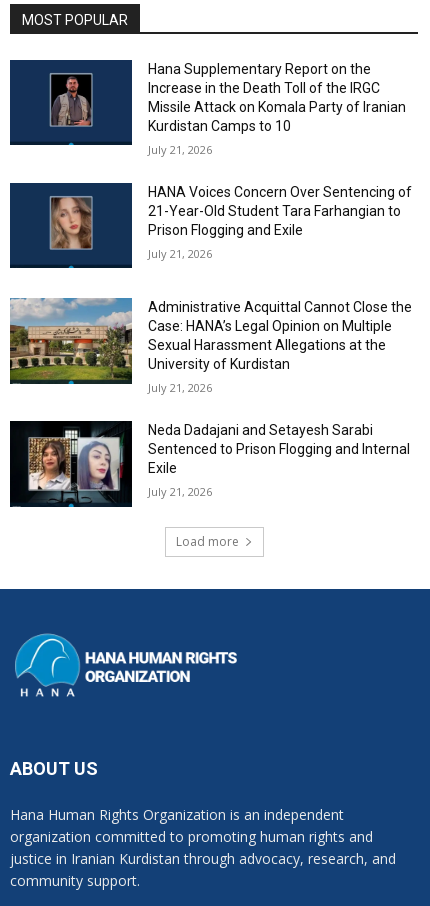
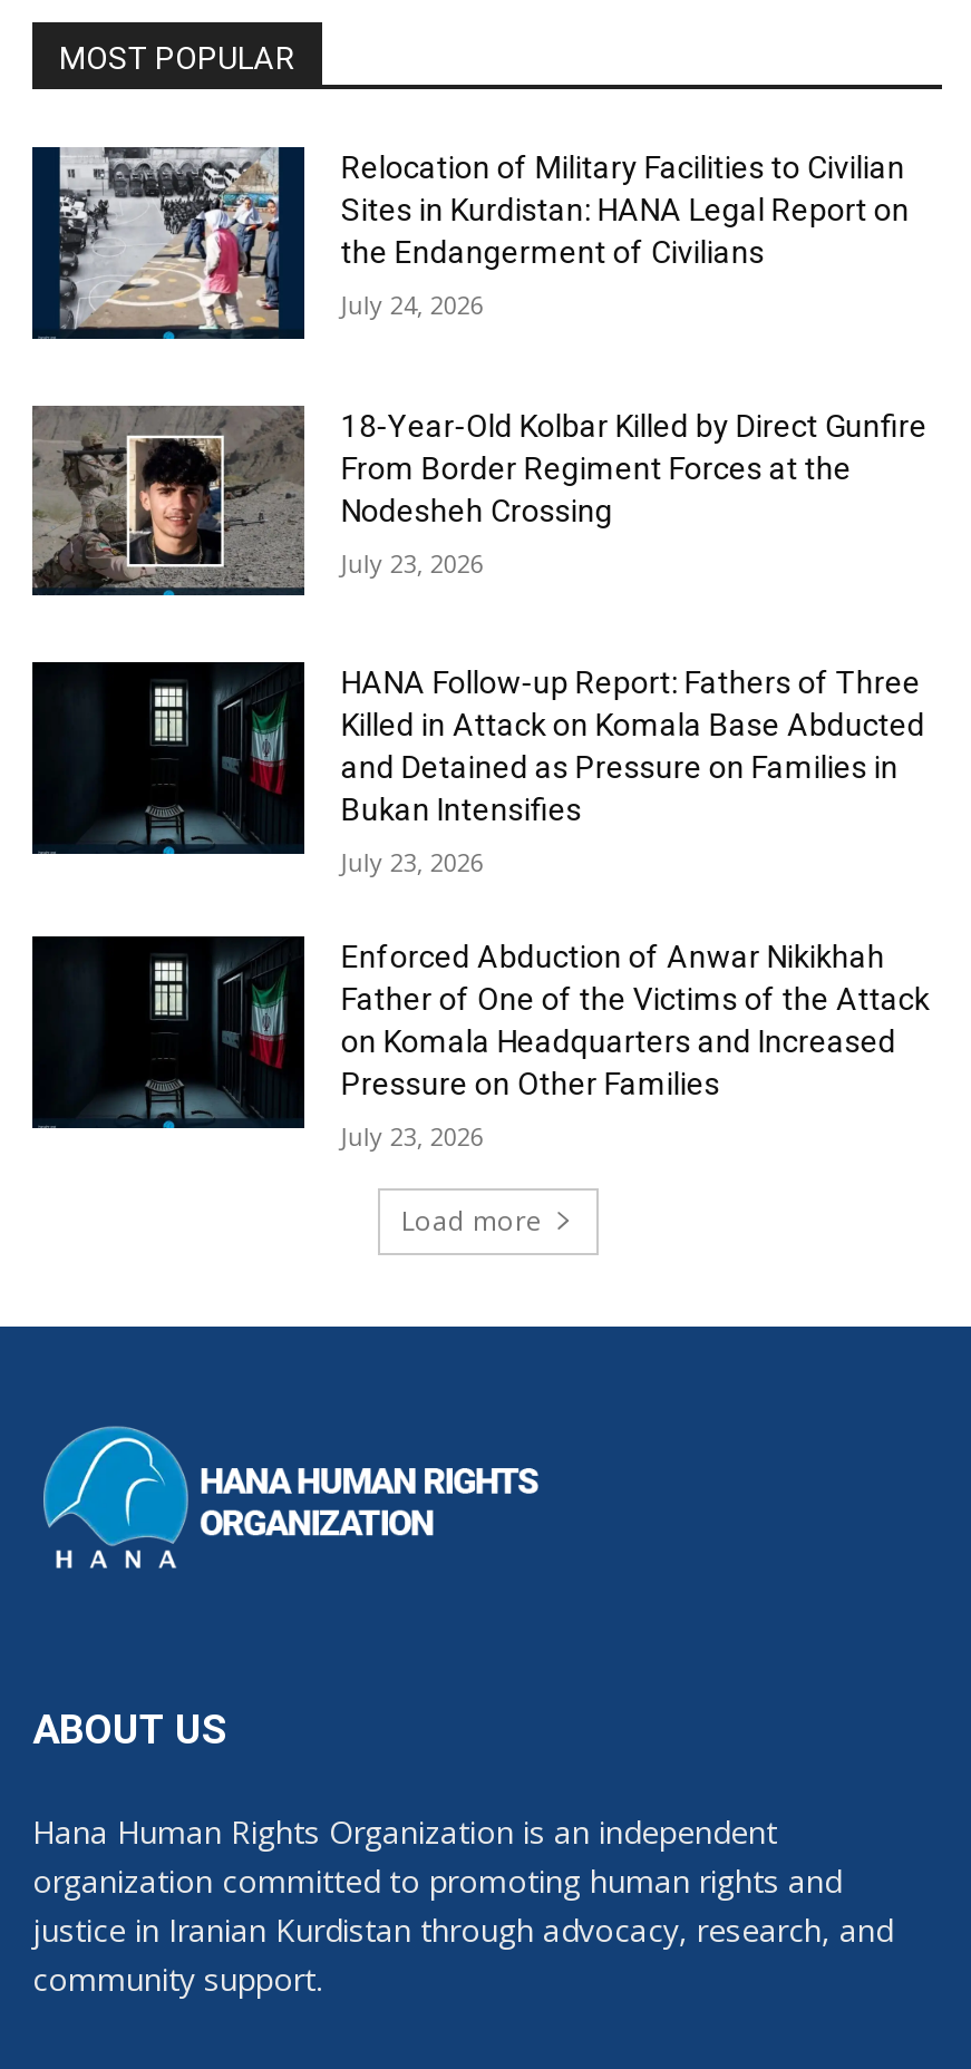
- [image]
- Hana Supplementary Report on the
- Increase in the Death Toll of the IRGC
- Missile Attack on Komala Party of Iranian
- Kurdistan Camps to 10
+ [image]
+ Relocation of Military Facilities to Civilian
+ Sites in Kurdistan: HANA Legal Report on
+ the Endangerment of Civilians

- July 21, 2026
+ July 24, 2026

- [image]
- HANA Voices Concern Over Sentencing of
- 21-Year-Old Student Tara Farhangian to
- Prison Flogging and Exile
+ [image]
+ 18-Year-Old Kolbar Killed by Direct Gunfire
+ From Border Regiment Forces at the
+ Nodesheh Crossing

- July 21, 2026
+ July 23, 2026

- [image]
- Administrative Acquittal Cannot Close the
- Case: HANA’s Legal Opinion on Multiple
- Sexual Harassment Allegations at the
- University of Kurdistan
+ [image]
+ HANA Follow-up Report: Fathers of Three
+ Killed in Attack on Komala Base Abducted
+ and Detained as Pressure on Families in
+ Bukan Intensifies

- July 21, 2026
+ July 23, 2026

- [image]
- Neda Dadajani and Setayesh Sarabi
- Sentenced to Prison Flogging and Internal
- Exile
+ [image]
+ Enforced Abduction of Anwar Nikikhah
+ Father of One of the Victims of the Attack
+ on Komala Headquarters and Increased
+ Pressure on Other Families

- July 21, 2026
+ July 23, 2026
